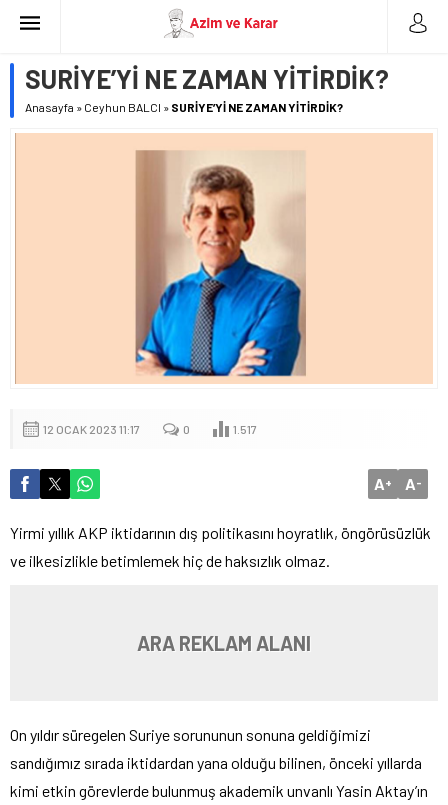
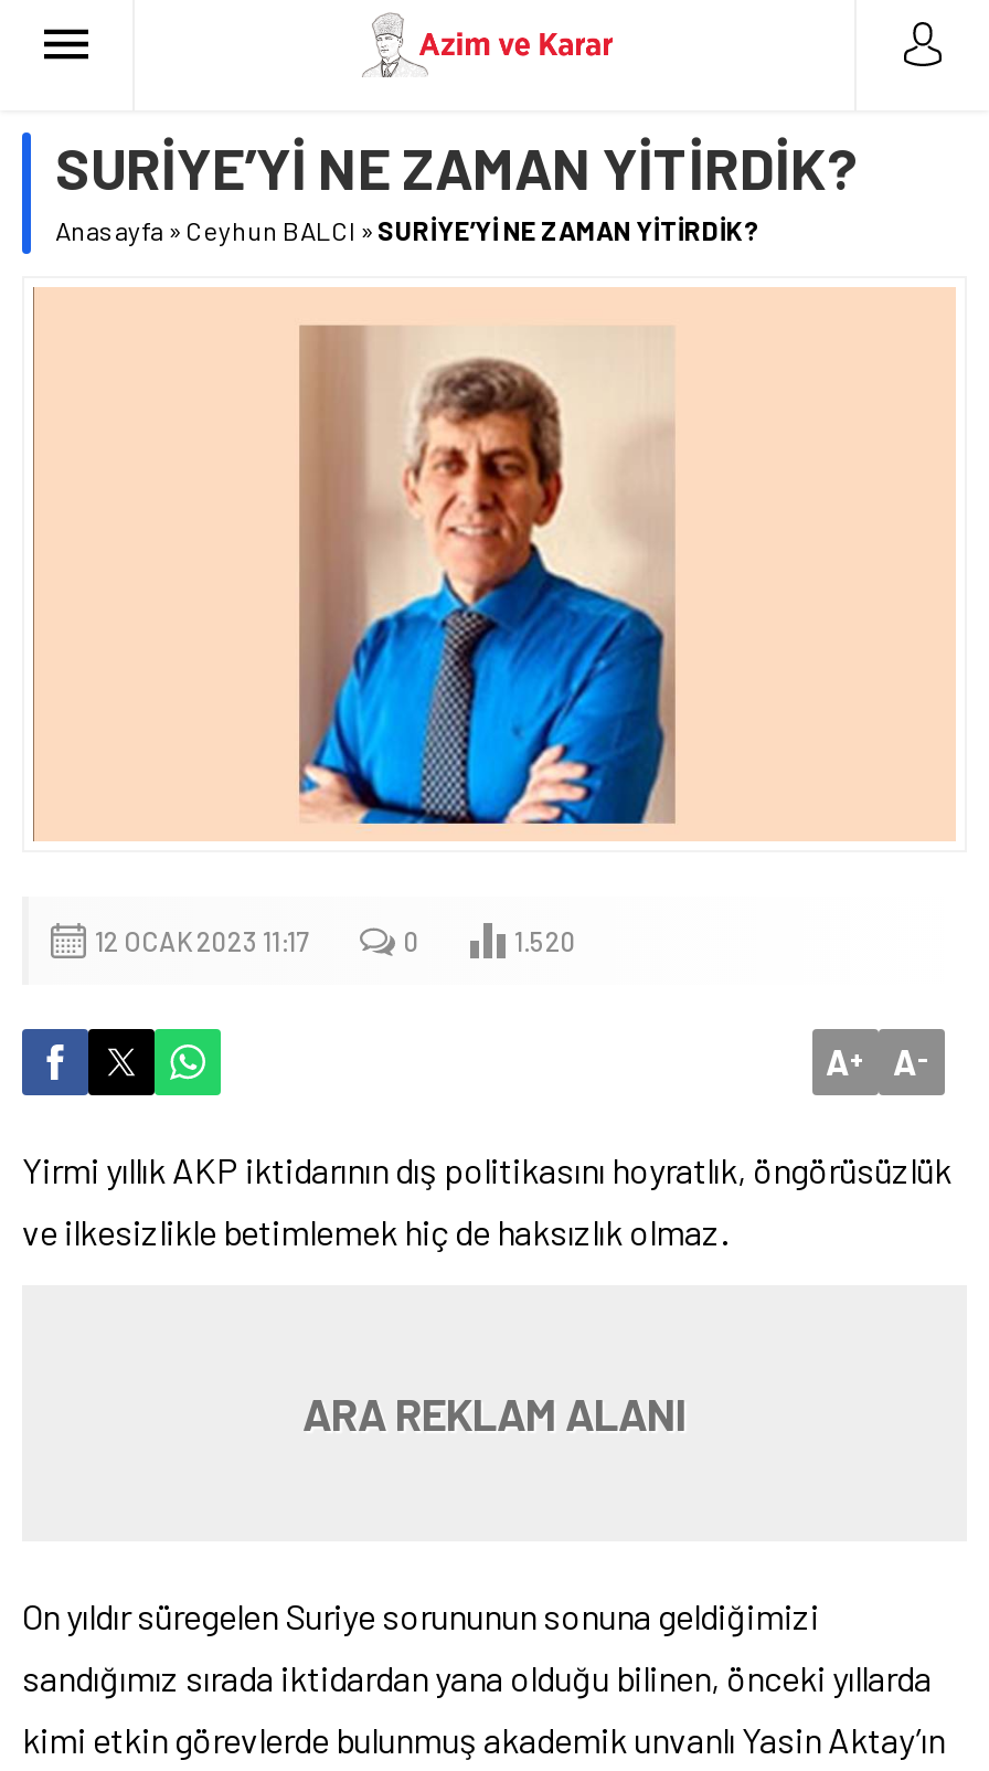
- 1.517
+ 1.520
